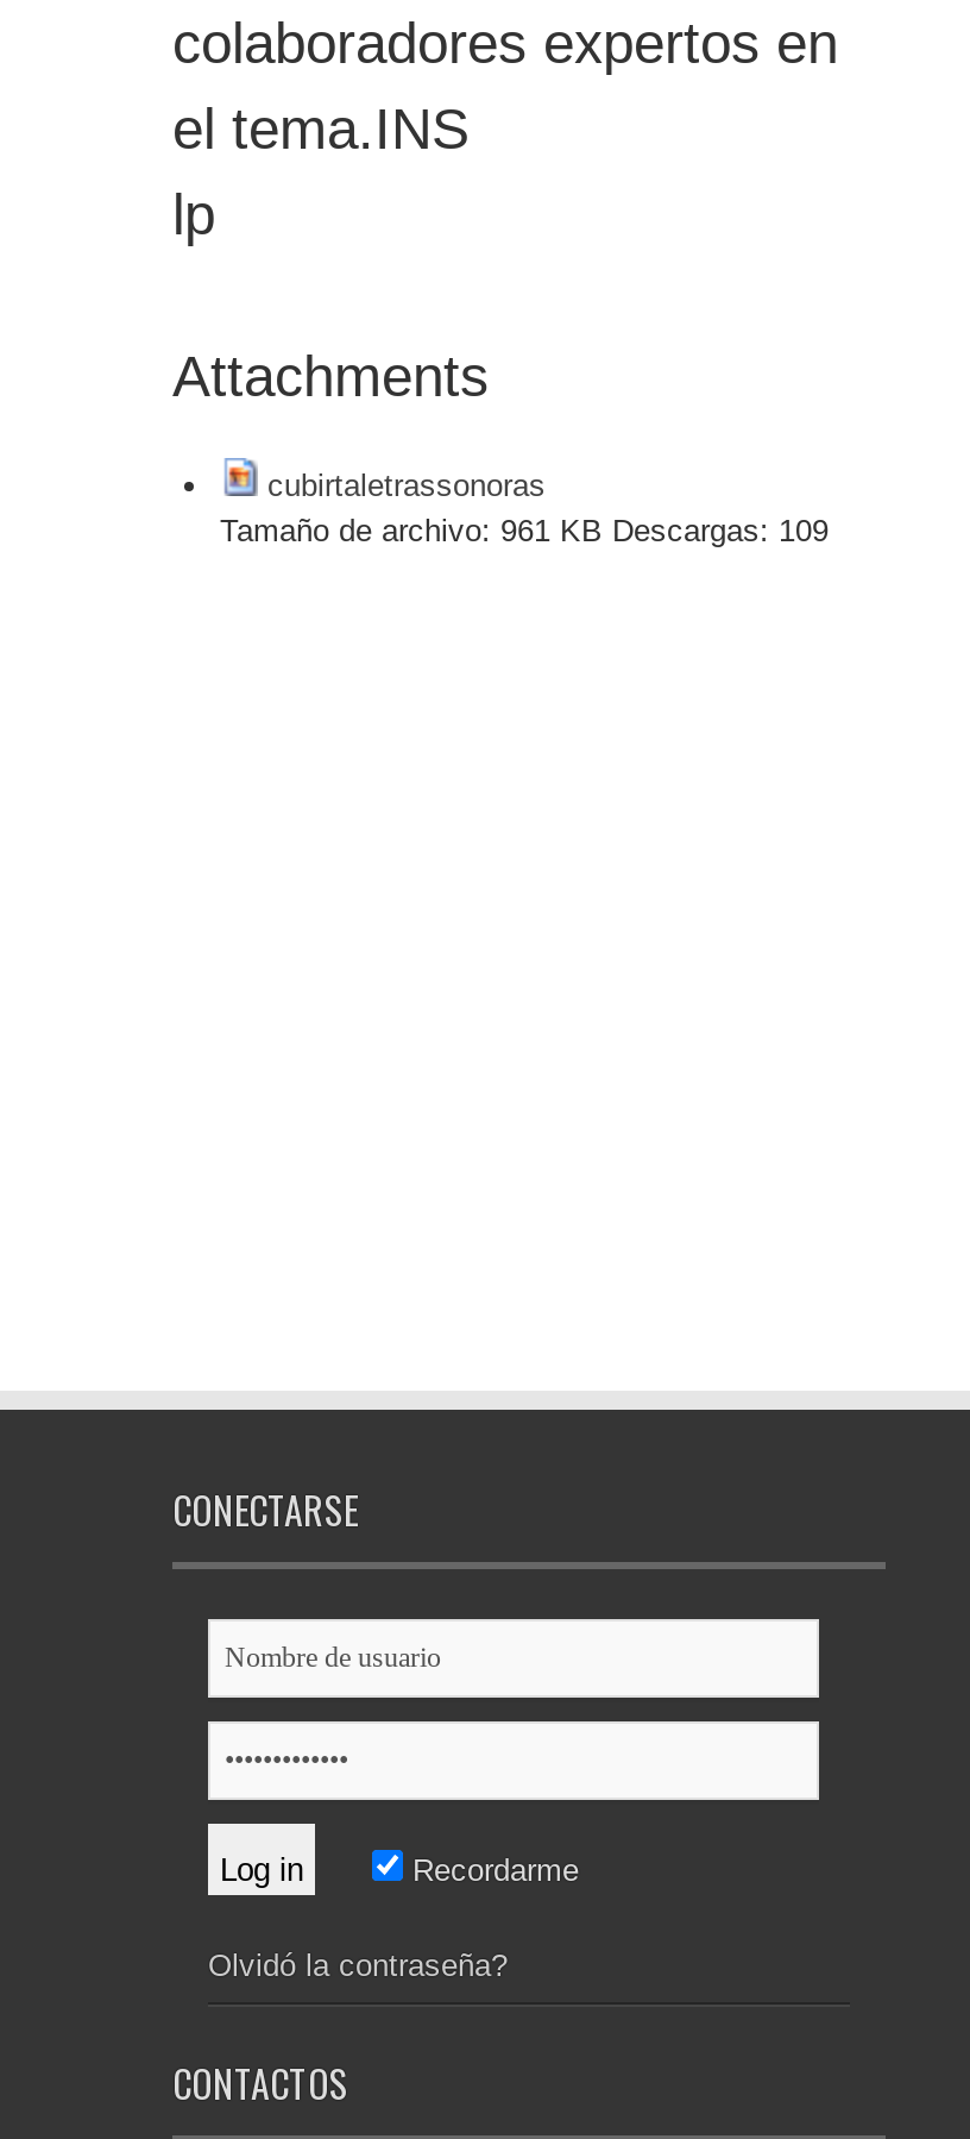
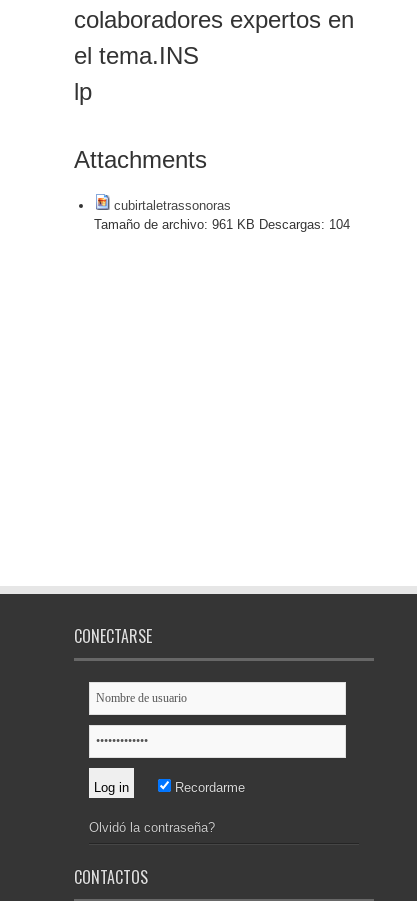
- Tamaño de archivo: 961 KB Descargas: 109
+ Tamaño de archivo: 961 KB Descargas: 104
